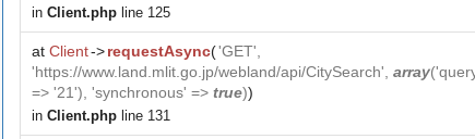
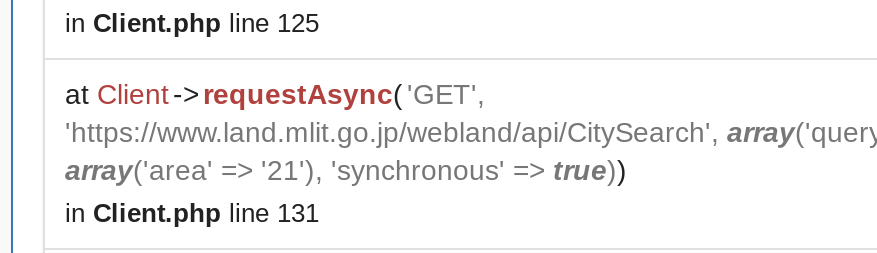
- => '21'), 'synchronous' => true))
+ array('area' => '21'), 'synchronous' => true))
